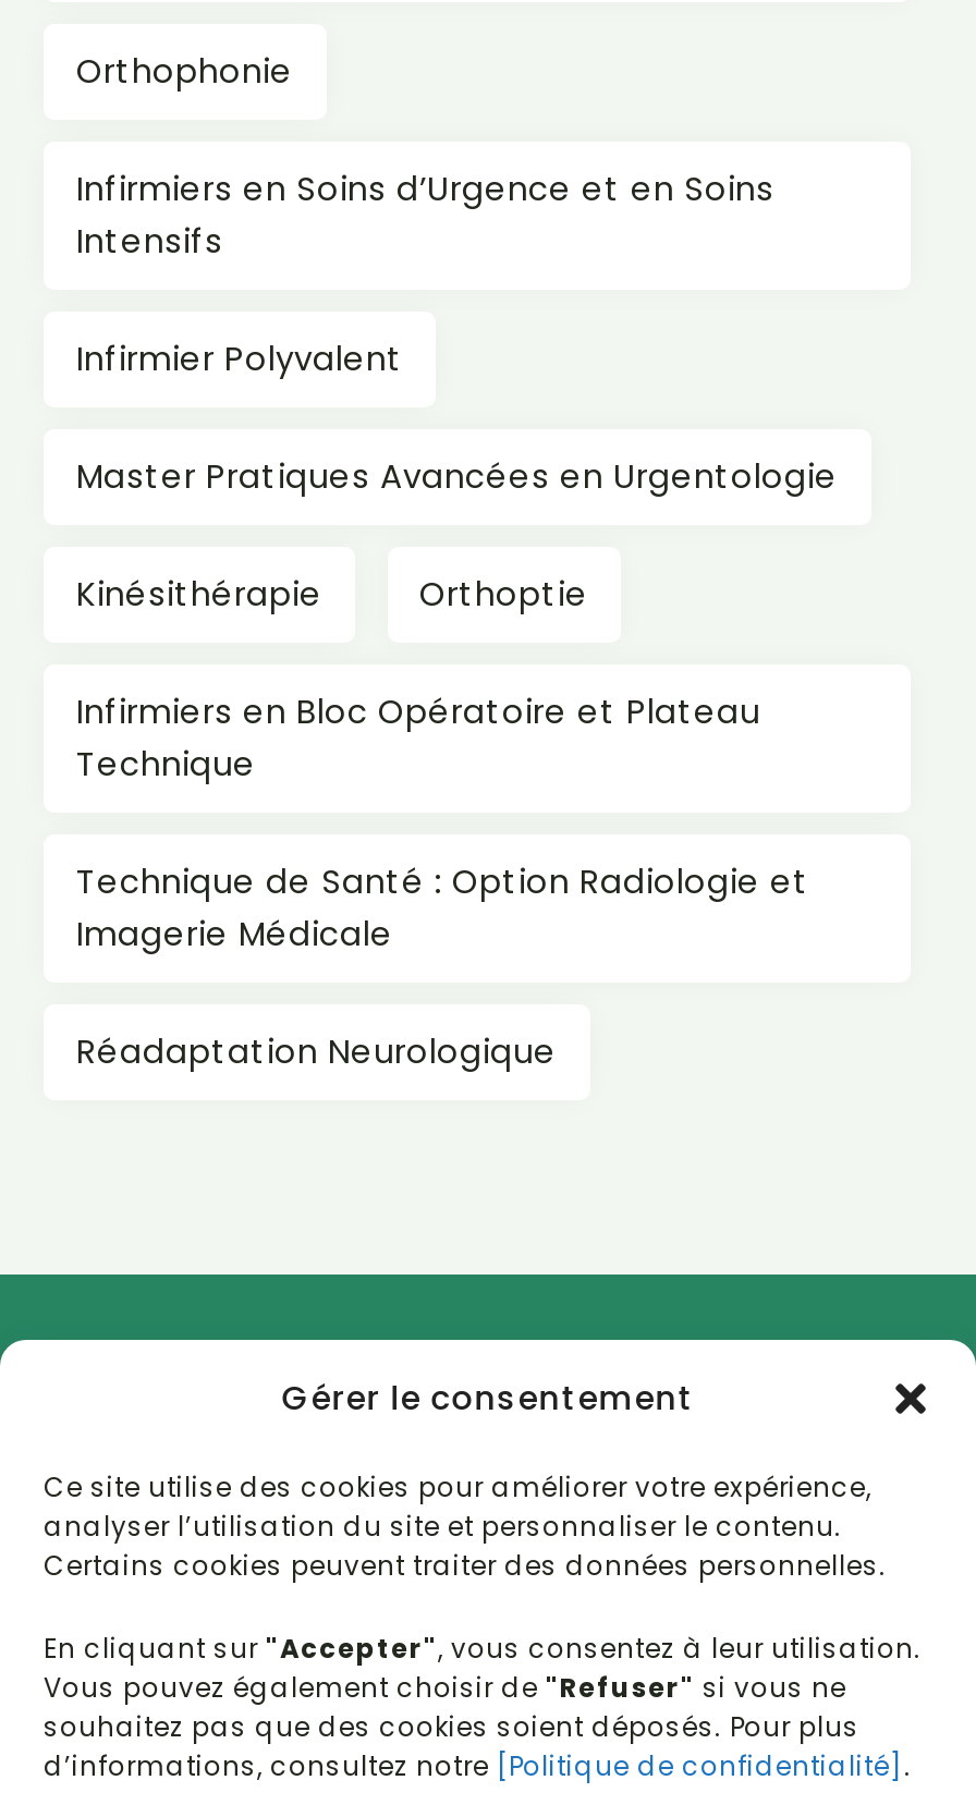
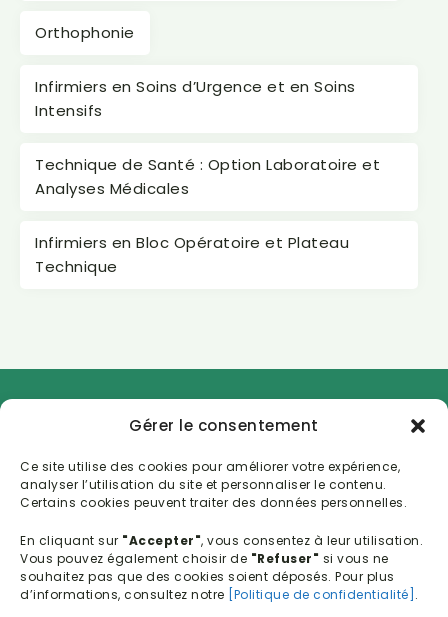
- Infirmier Polyvalent
- Master Pratiques Avancées en Urgentologie
- Kinésithérapie
- Orthoptie
+ Technique de Santé : Option Laboratoire et
+ Analyses Médicales

- Technique de Santé : Option Radiologie et
- Imagerie Médicale
- Réadaptation Neurologique
